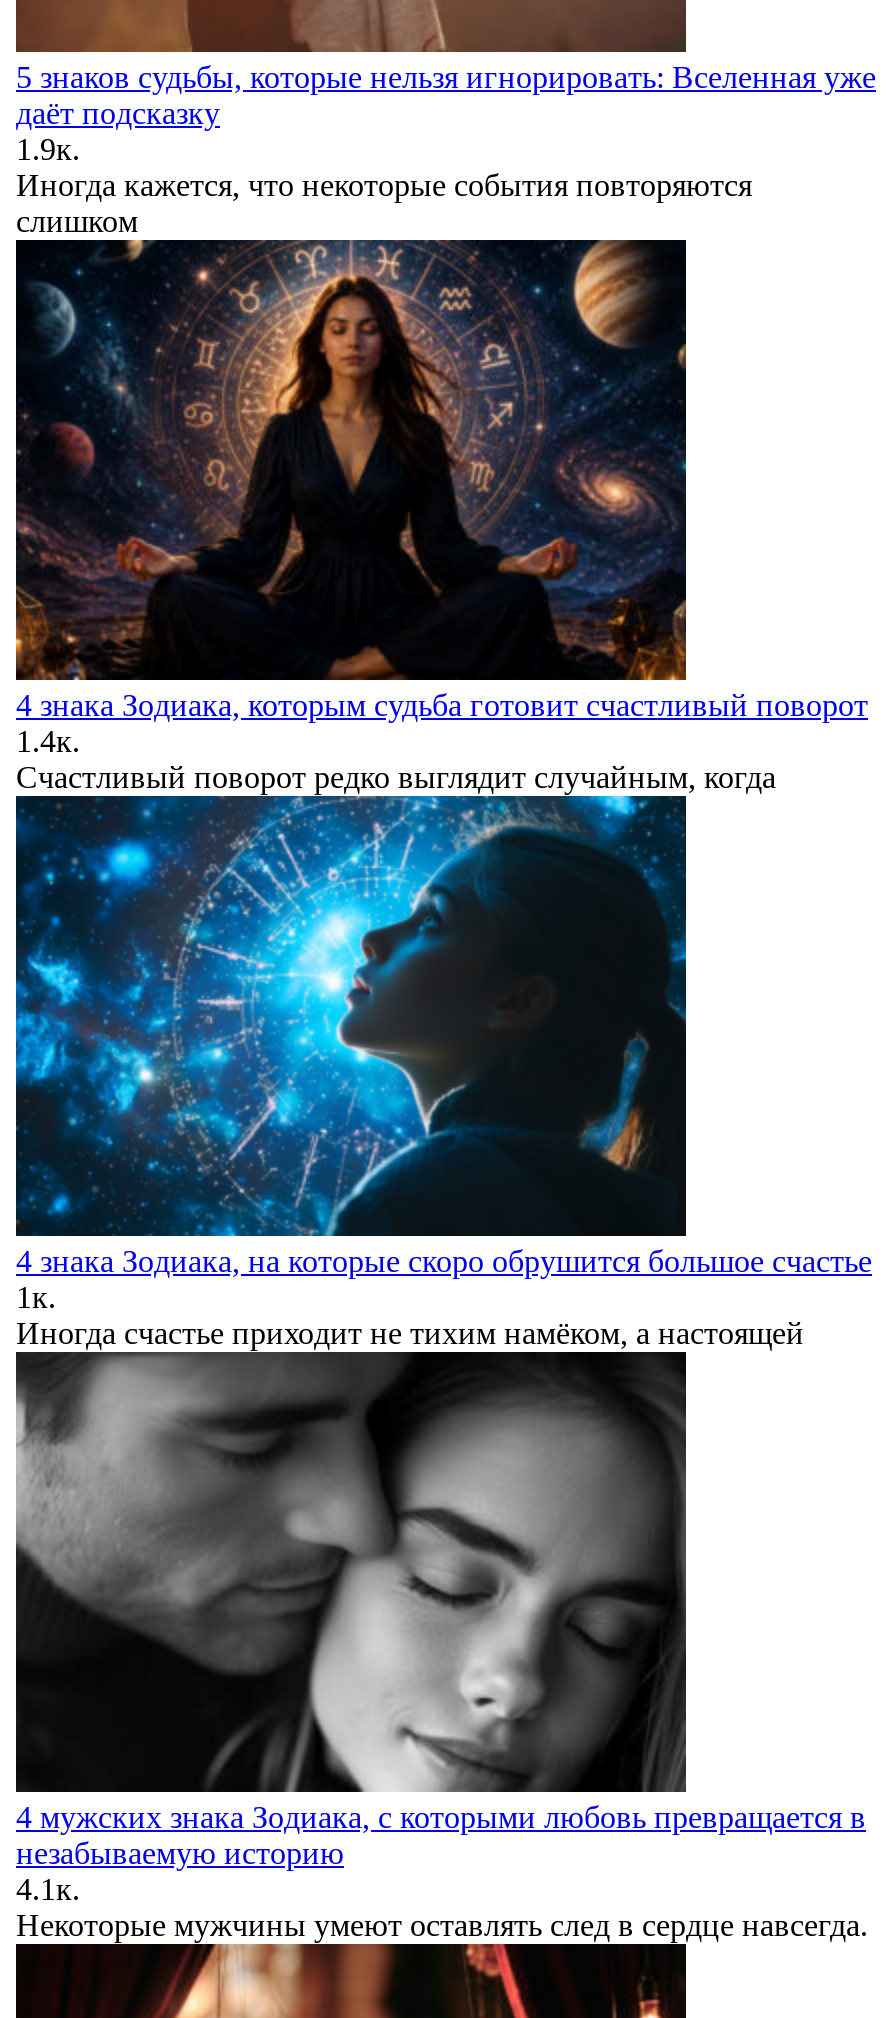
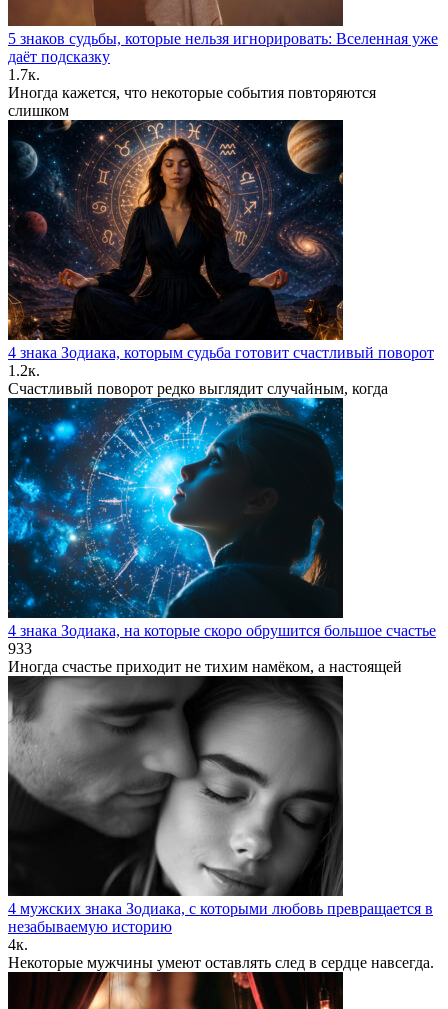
- 1.9к.
+ 1.7к.

- 1.4к.
+ 1.2к.

- 1к.
+ 933

- 4.1к.
+ 4к.
